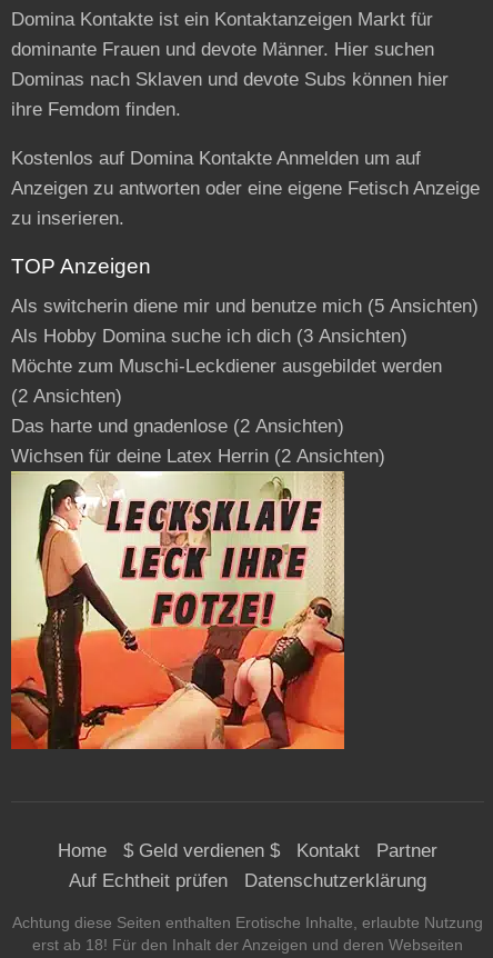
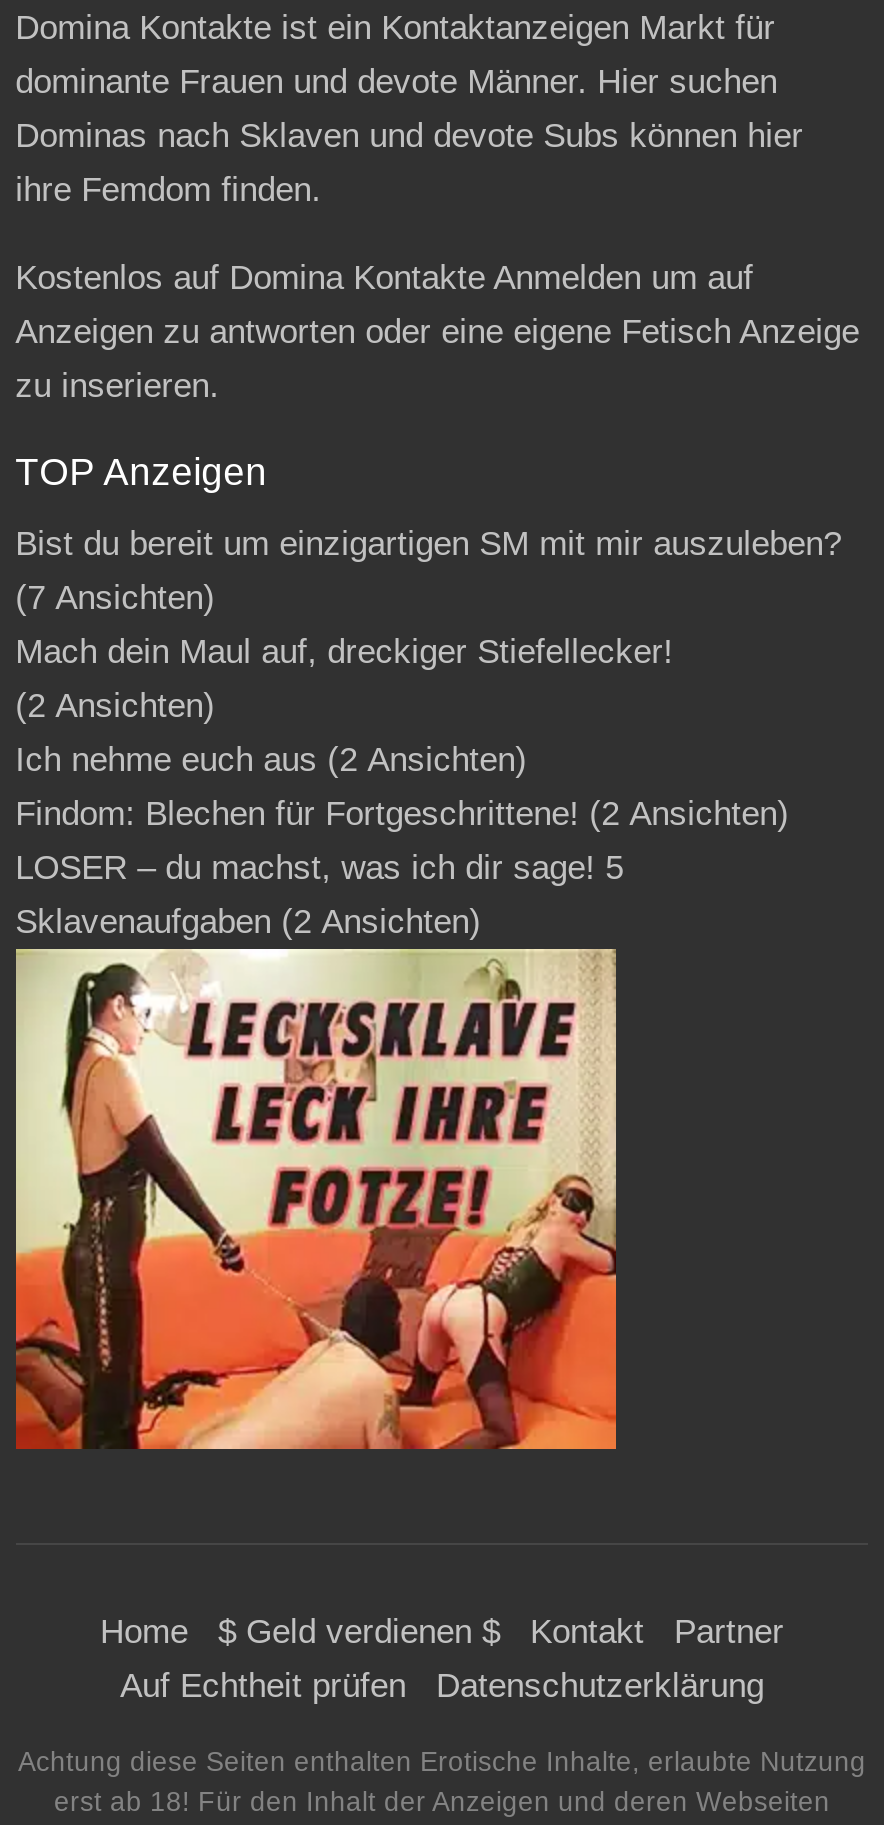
- Als switcherin diene mir und benutze mich (5 Ansichten)
- Als Hobby Domina suche ich dich (3 Ansichten)
- Möchte zum Muschi-Leckdiener ausgebildet werden
+ Bist du bereit um einzigartigen SM mit mir auszuleben?
+ (7 Ansichten)
+ Mach dein Maul auf, dreckiger Stiefellecker!

- Das harte und gnadenlose (2 Ansichten)
- Wichsen für deine Latex Herrin (2 Ansichten)
+ Ich nehme euch aus (2 Ansichten)
+ Findom: Blechen für Fortgeschrittene! (2 Ansichten)
+ LOSER – du machst, was ich dir sage! 5
+ Sklavenaufgaben (2 Ansichten)
